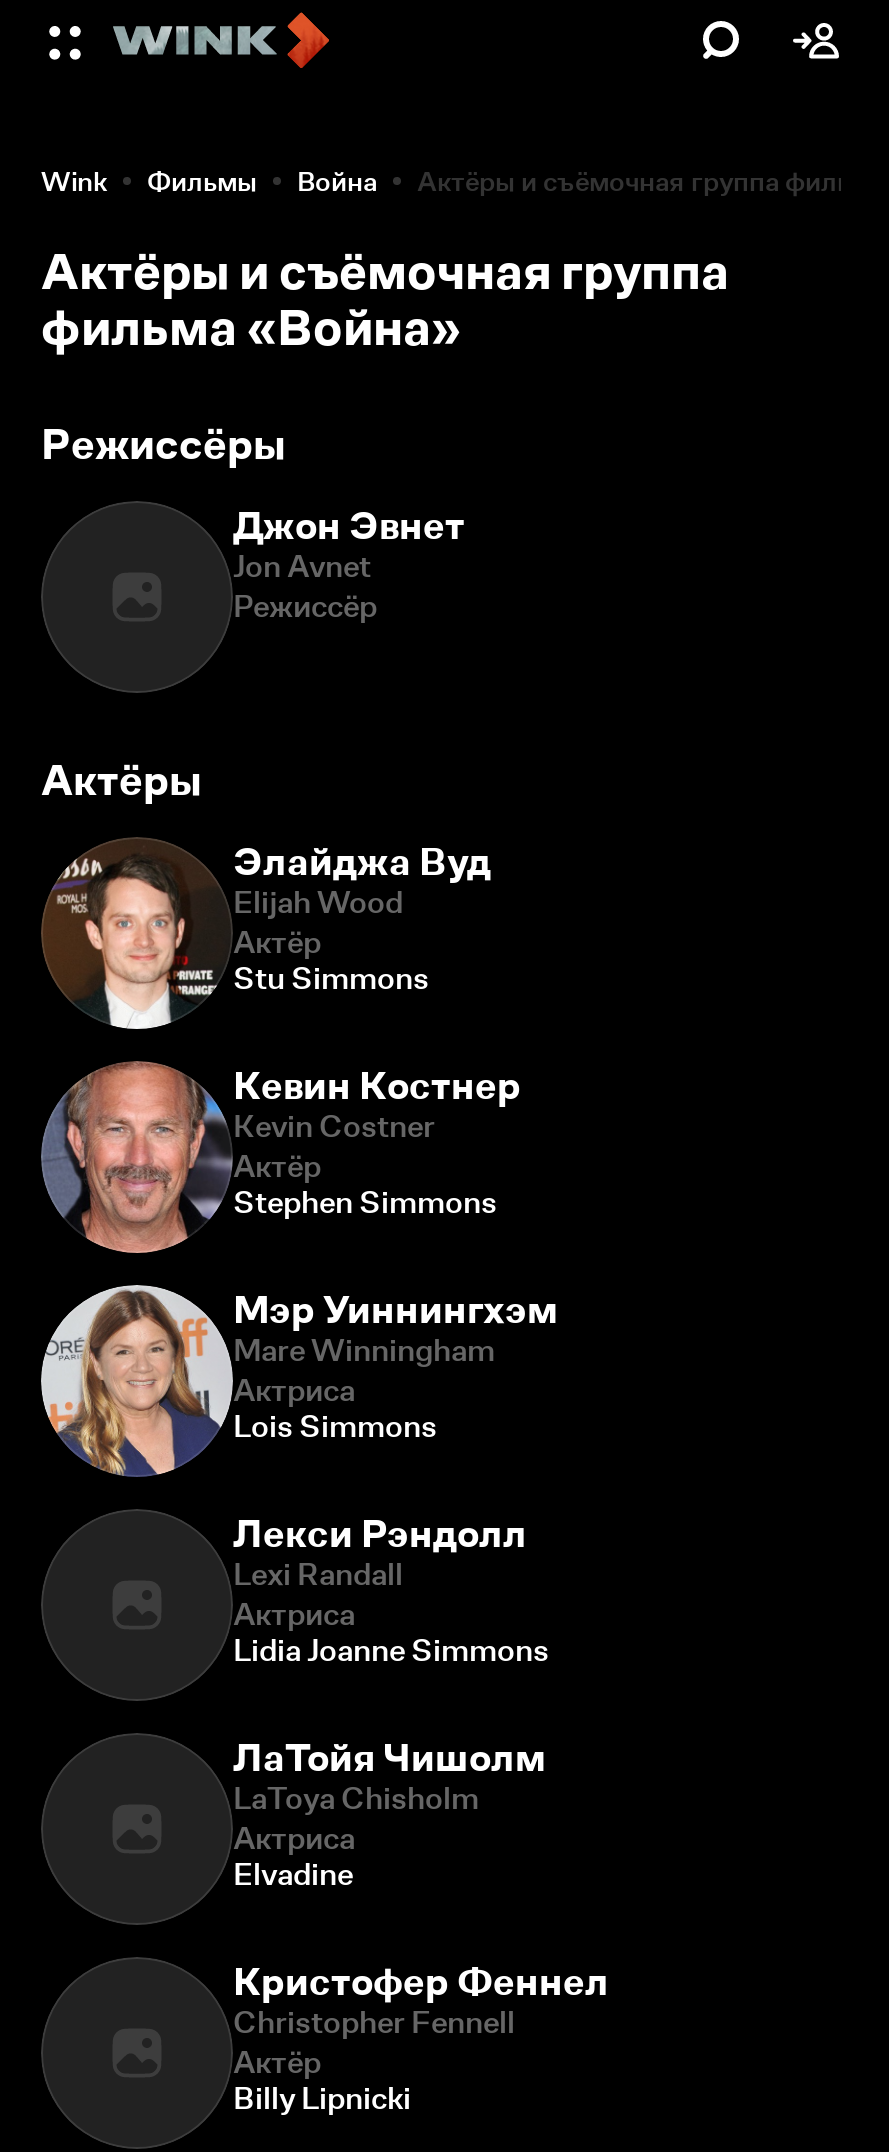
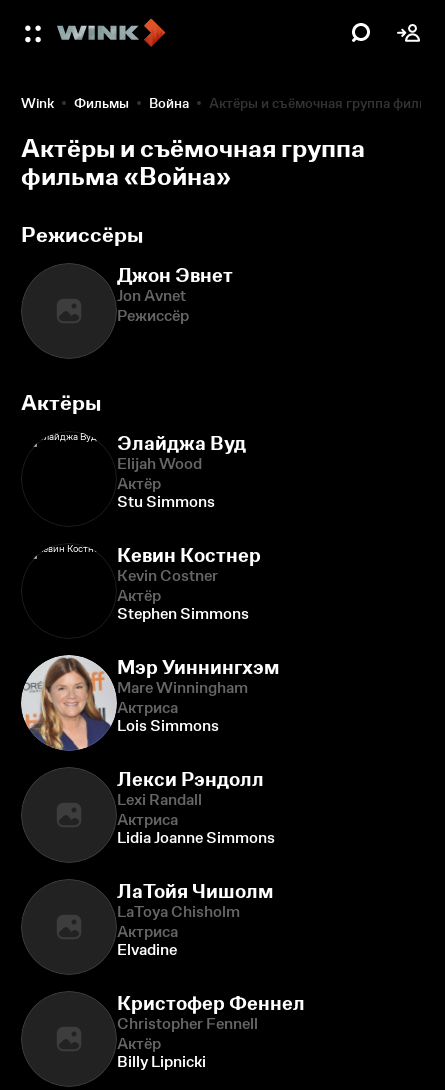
- [image]

- [image]
